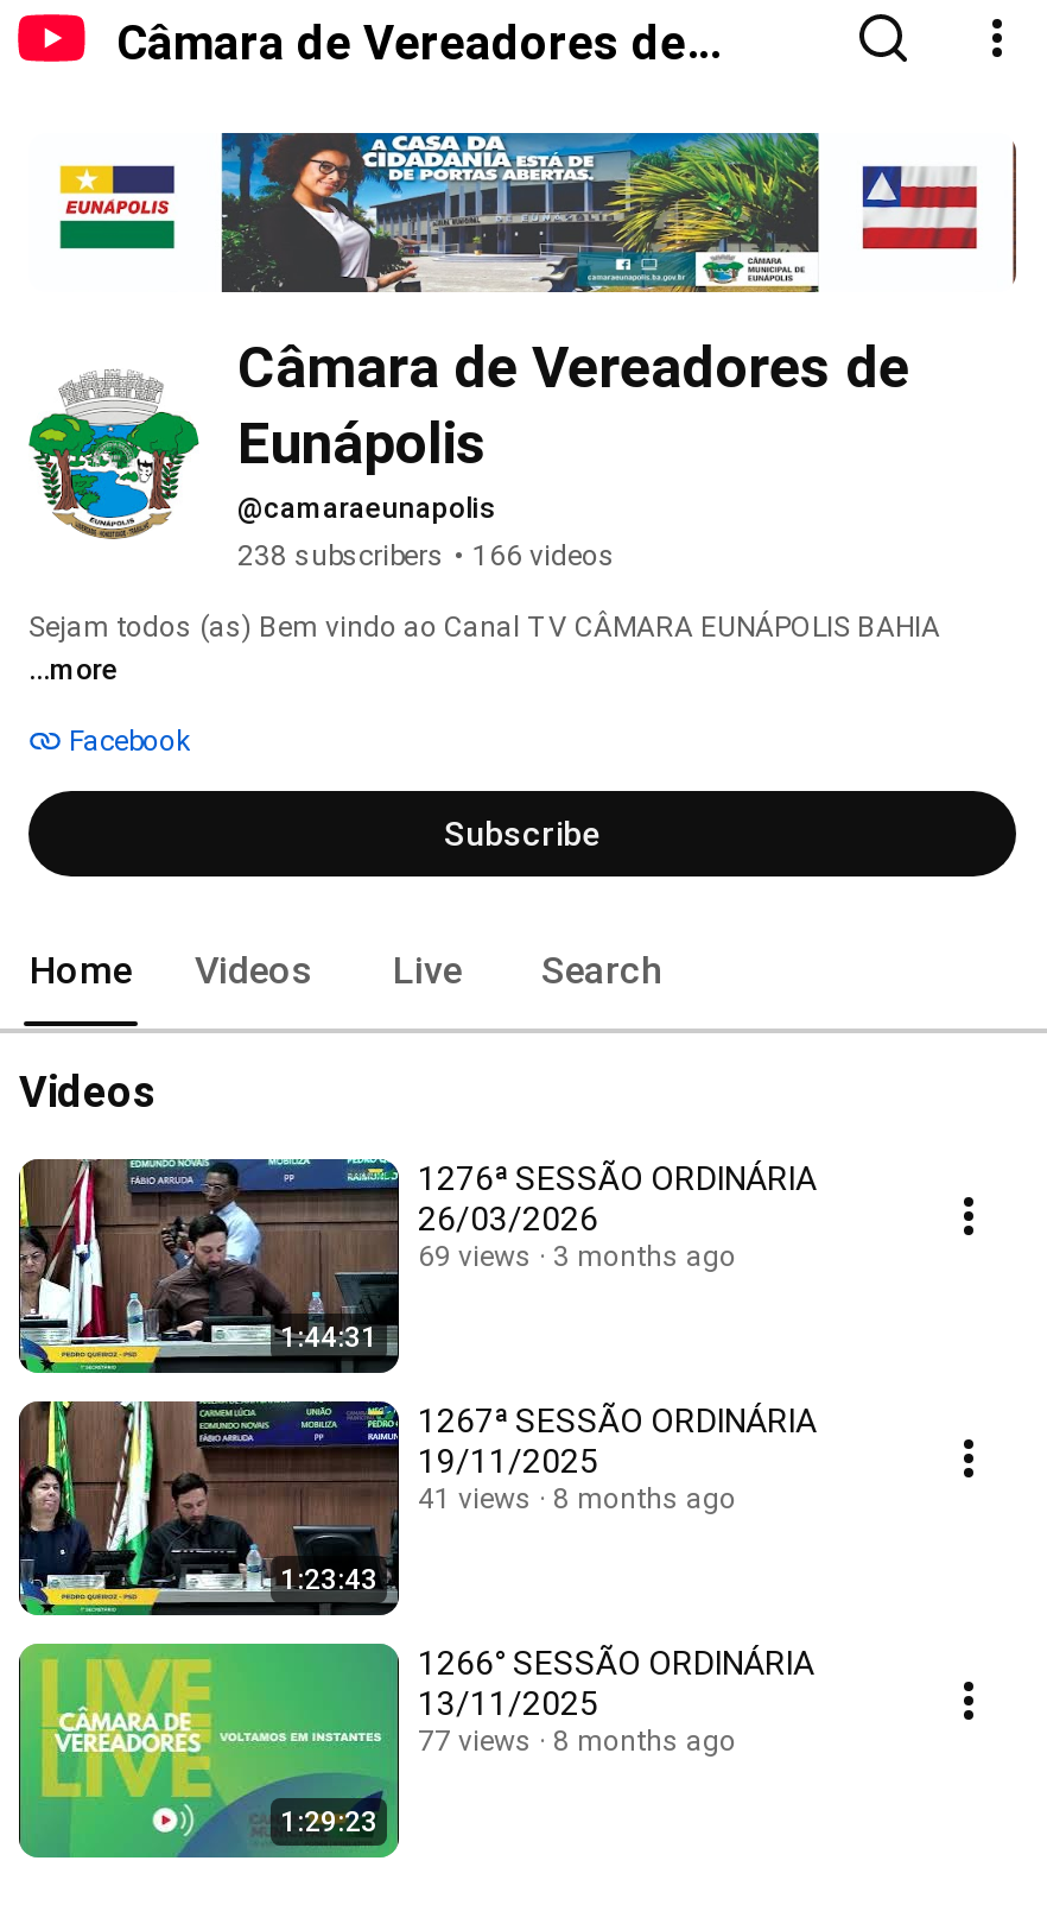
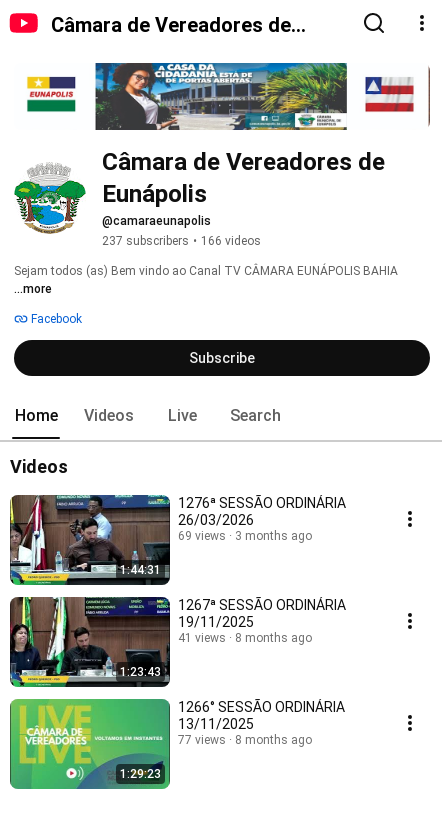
- 238 subscribers • 166 videos
+ 237 subscribers • 166 videos
